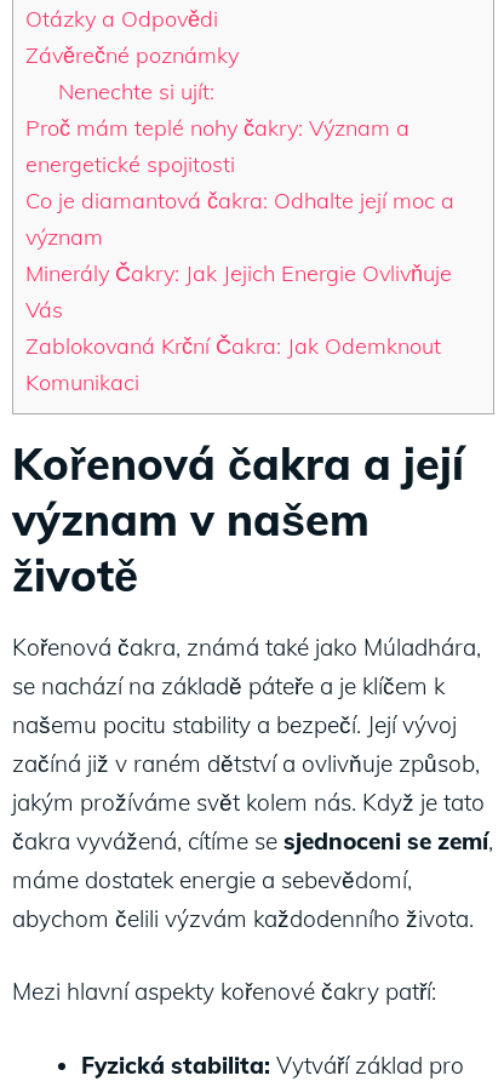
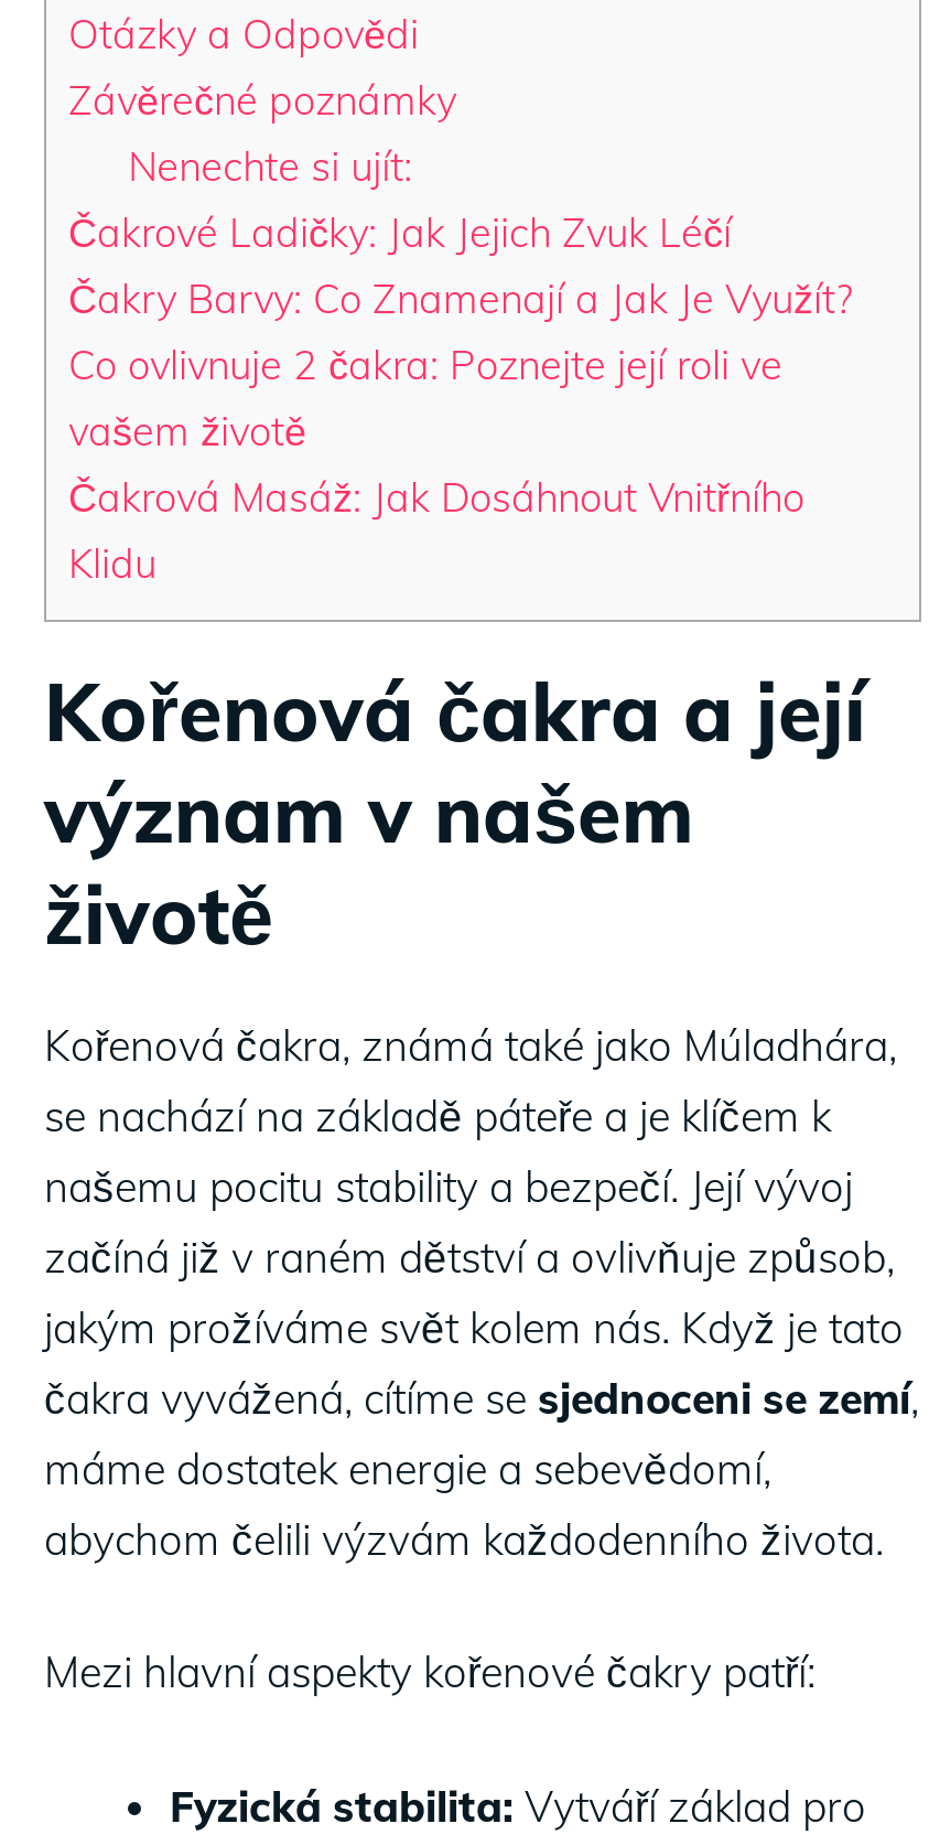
- Proč mám teplé nohy čakry: Význam a
- energetické spojitosti
- Co je diamantová čakra: Odhalte její moc a
- význam
- Minerály Čakry: Jak Jejich Energie Ovlivňuje
- Vás
- Zablokovaná Krční Čakra: Jak Odemknout
- Komunikaci
+ Čakrové Ladičky: Jak Jejich Zvuk Léčí
+ Čakry Barvy: Co Znamenají a Jak Je Využít?
+ Co ovlivnuje 2 čakra: Poznejte její roli ve
+ vašem životě
+ Čakrová Masáž: Jak Dosáhnout Vnitřního
+ Klidu
